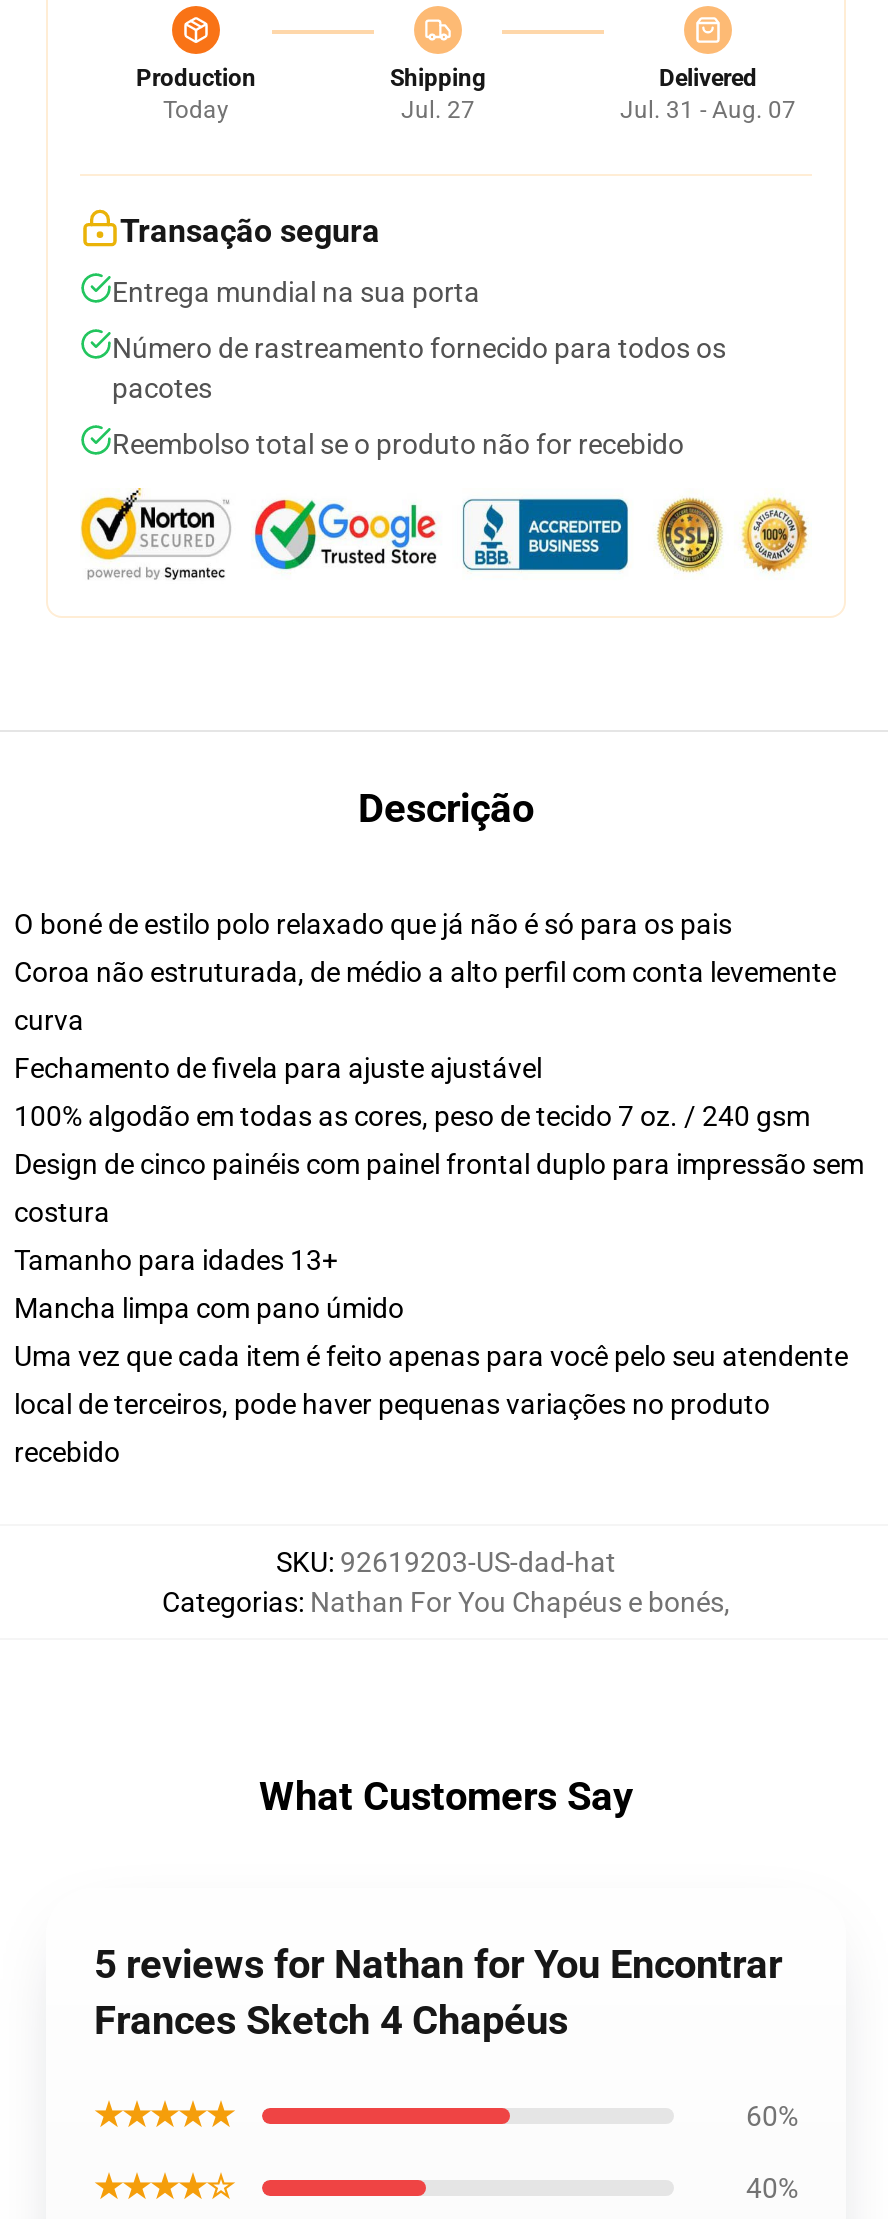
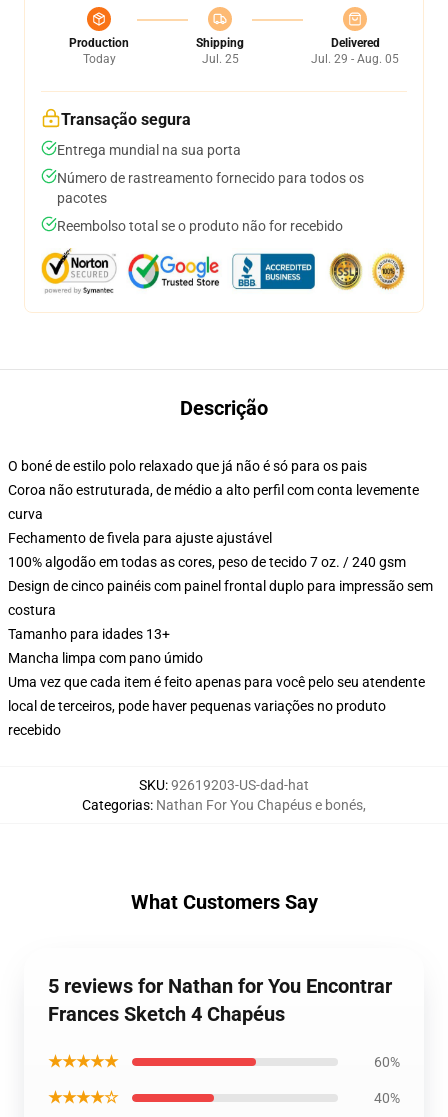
- Jul. 27
+ Jul. 25

- Jul. 31 - Aug. 07
+ Jul. 29 - Aug. 05
